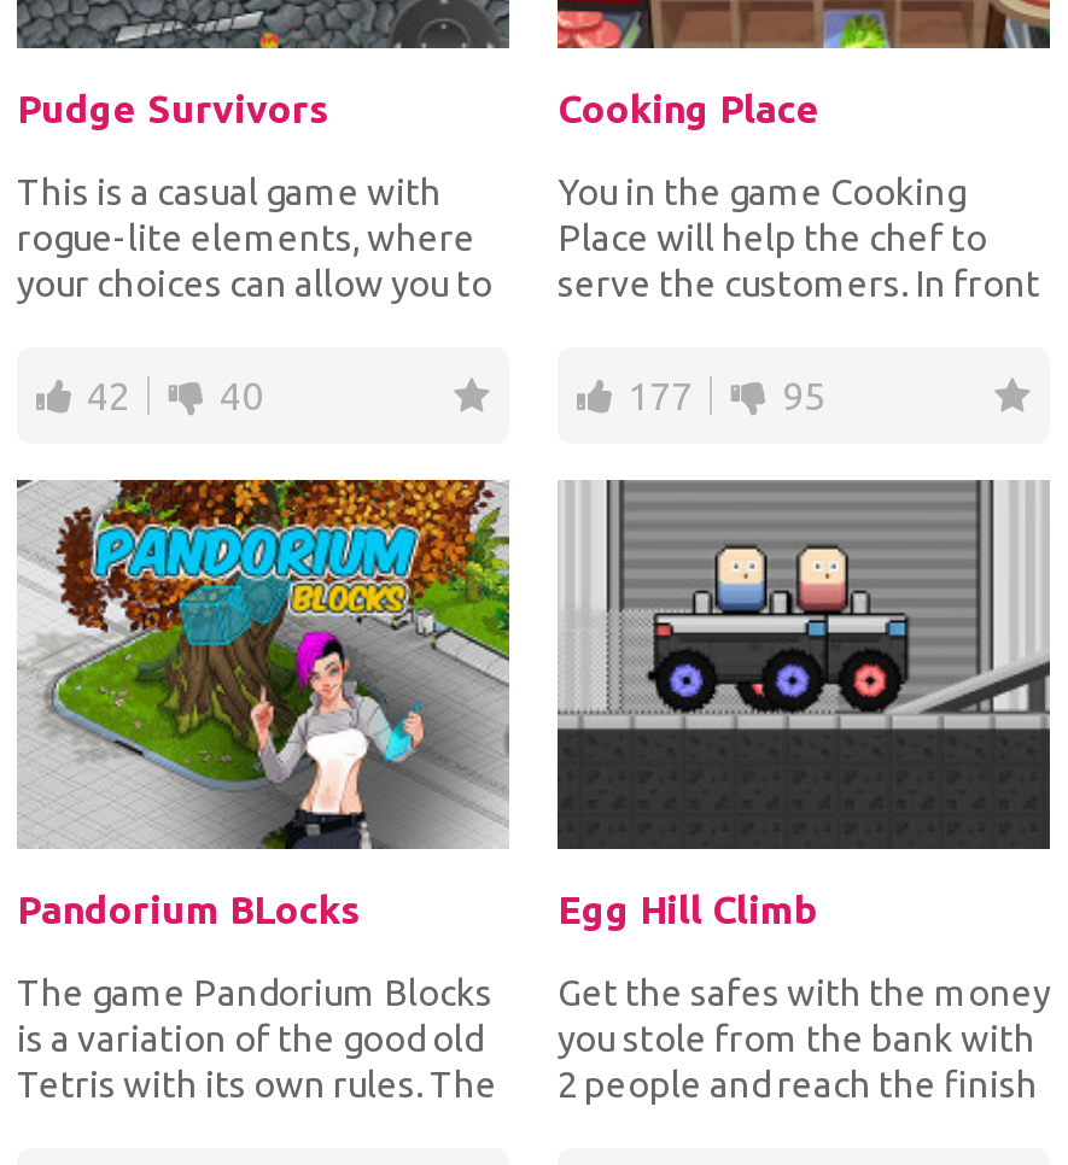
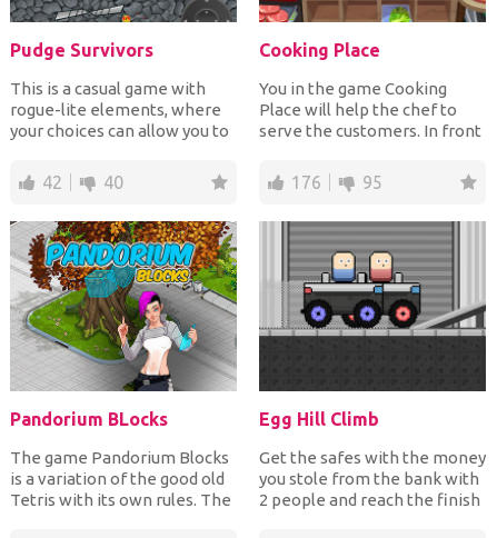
- 177
+ 176
